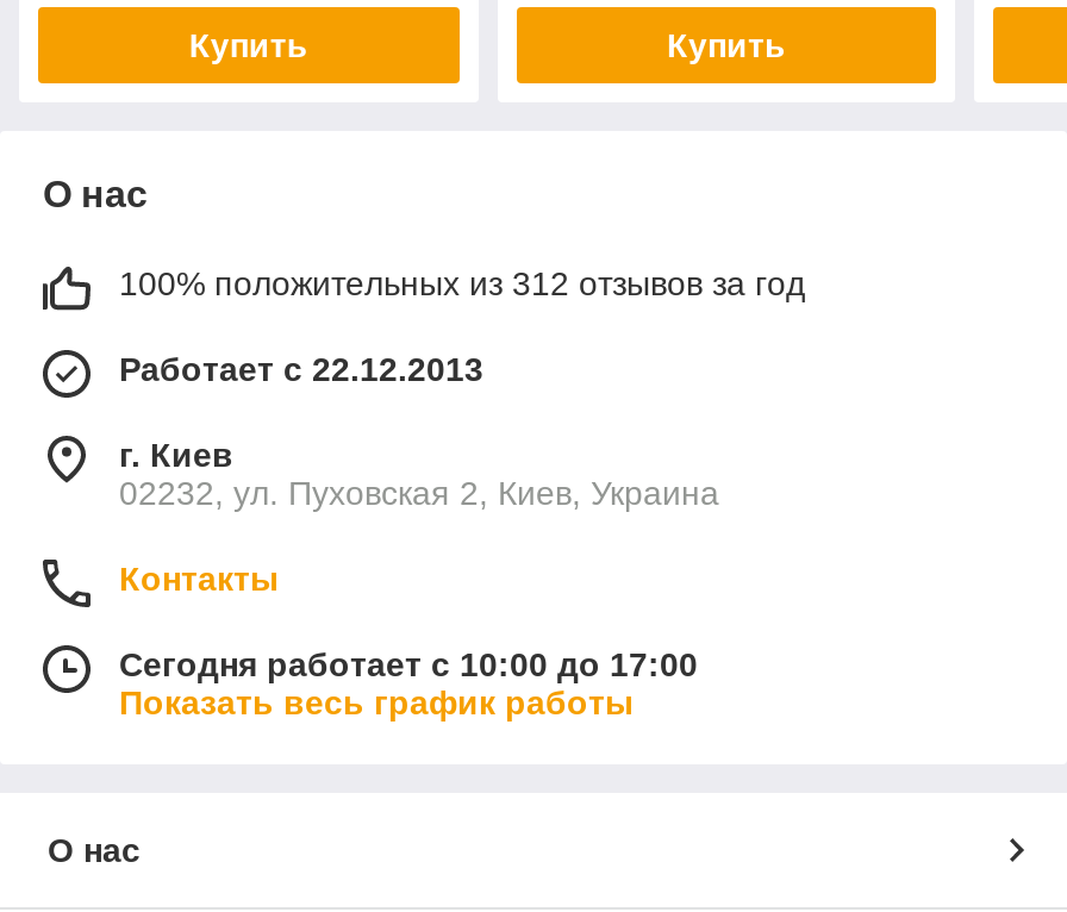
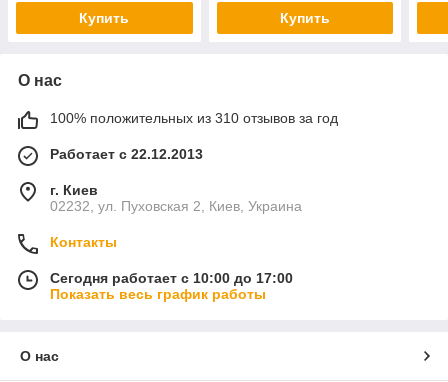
- 100% положительных из 312 отзывов за год
+ 100% положительных из 310 отзывов за год
